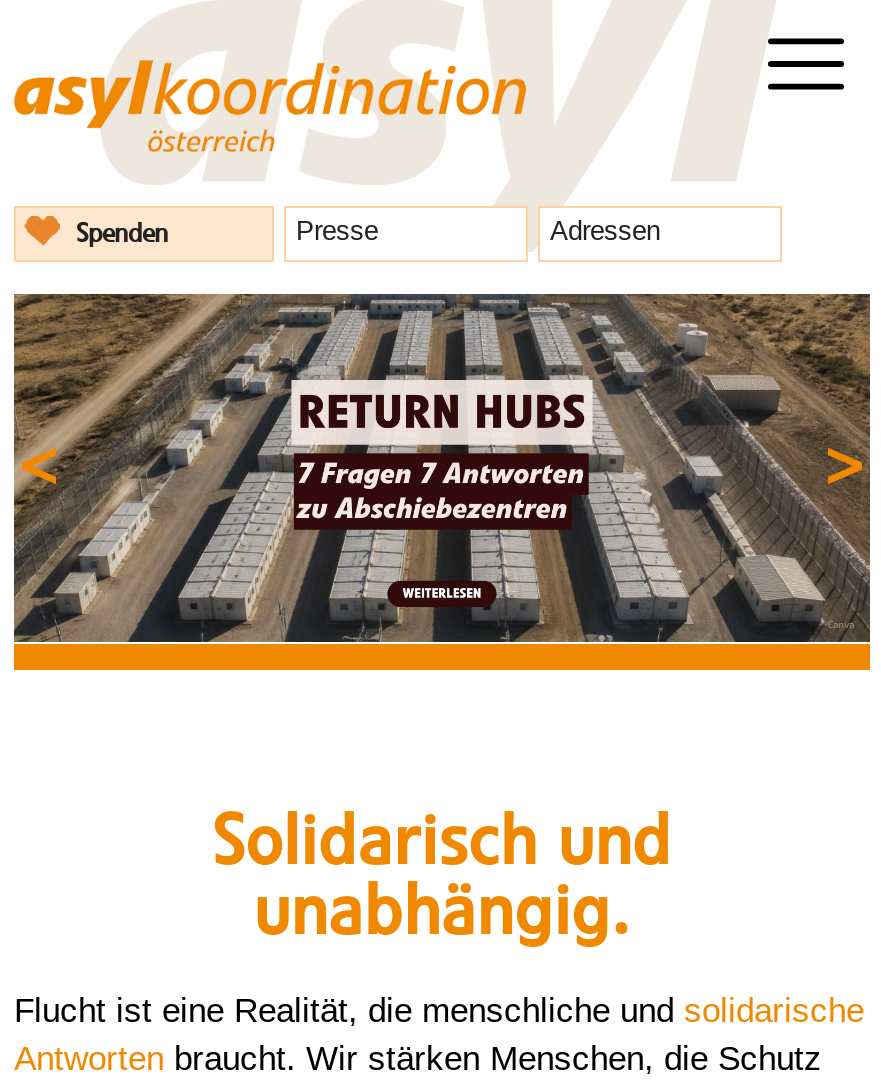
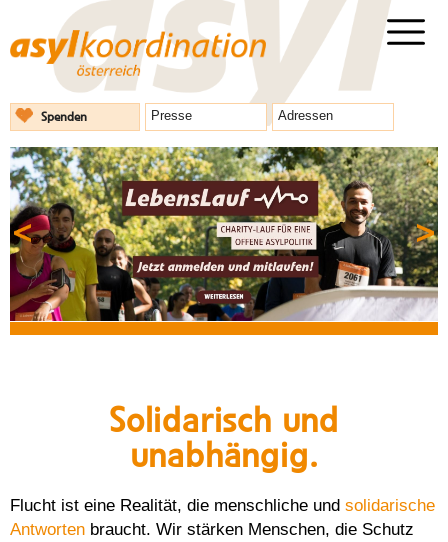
- [image]
+ [image]
